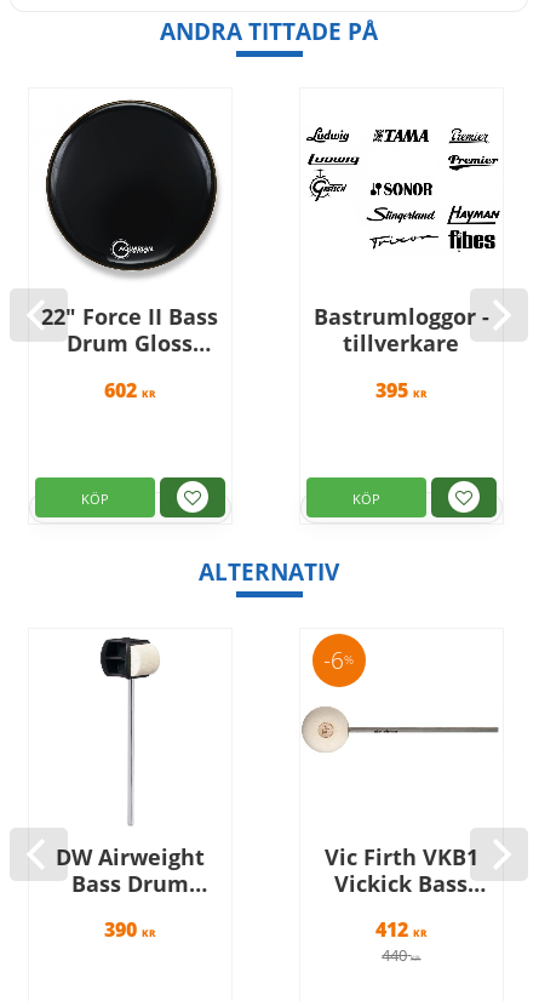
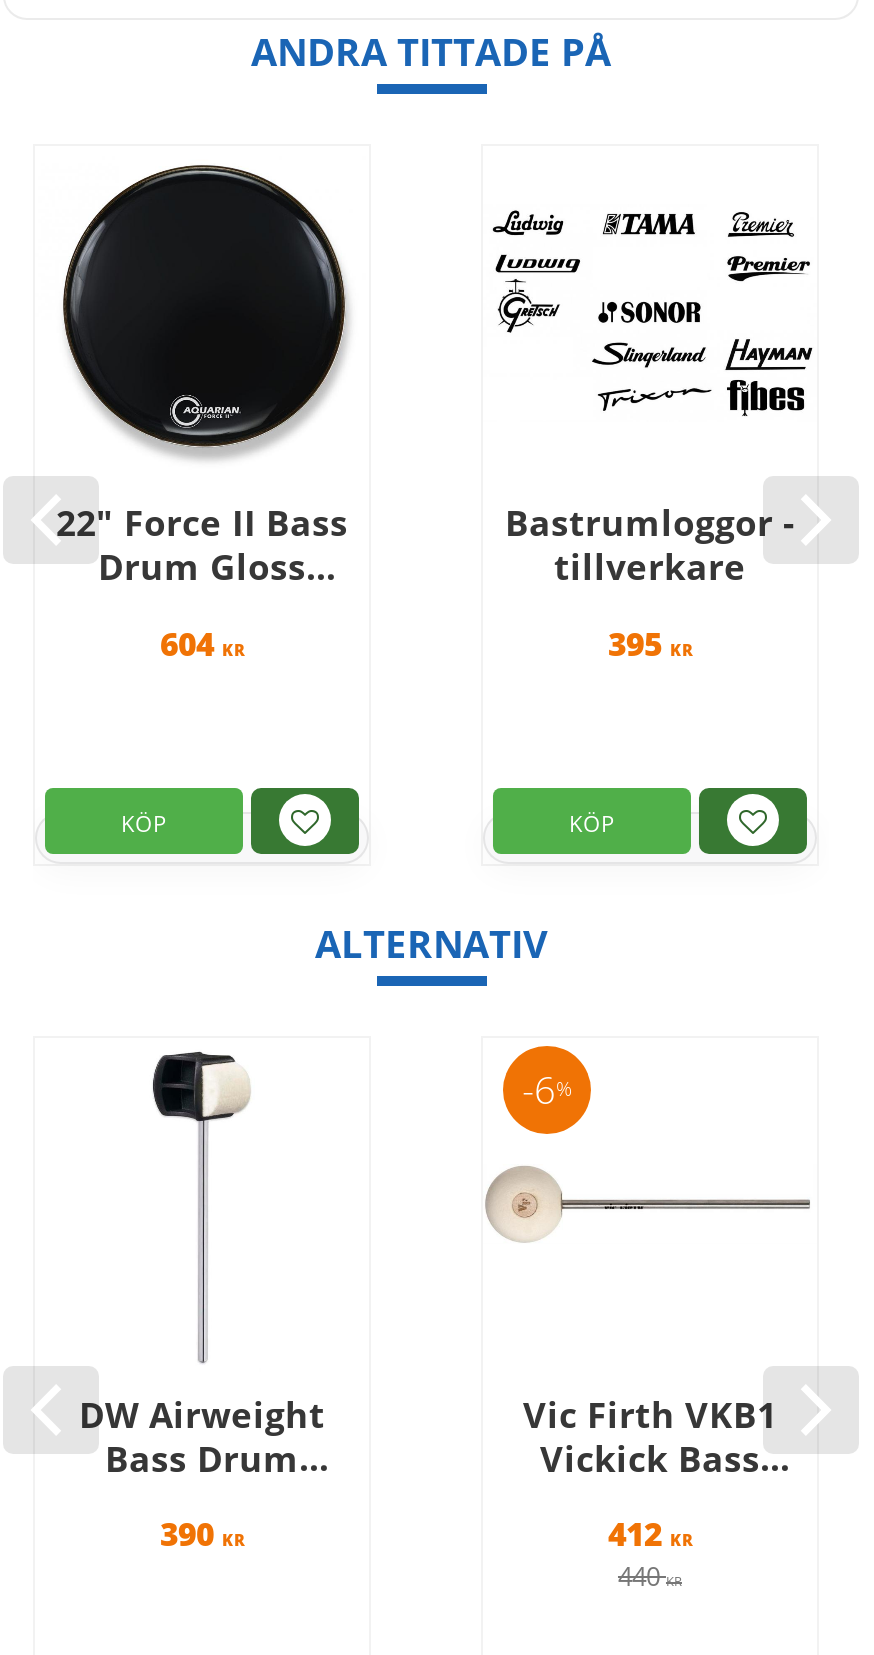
- 602 KR
+ 604 KR
